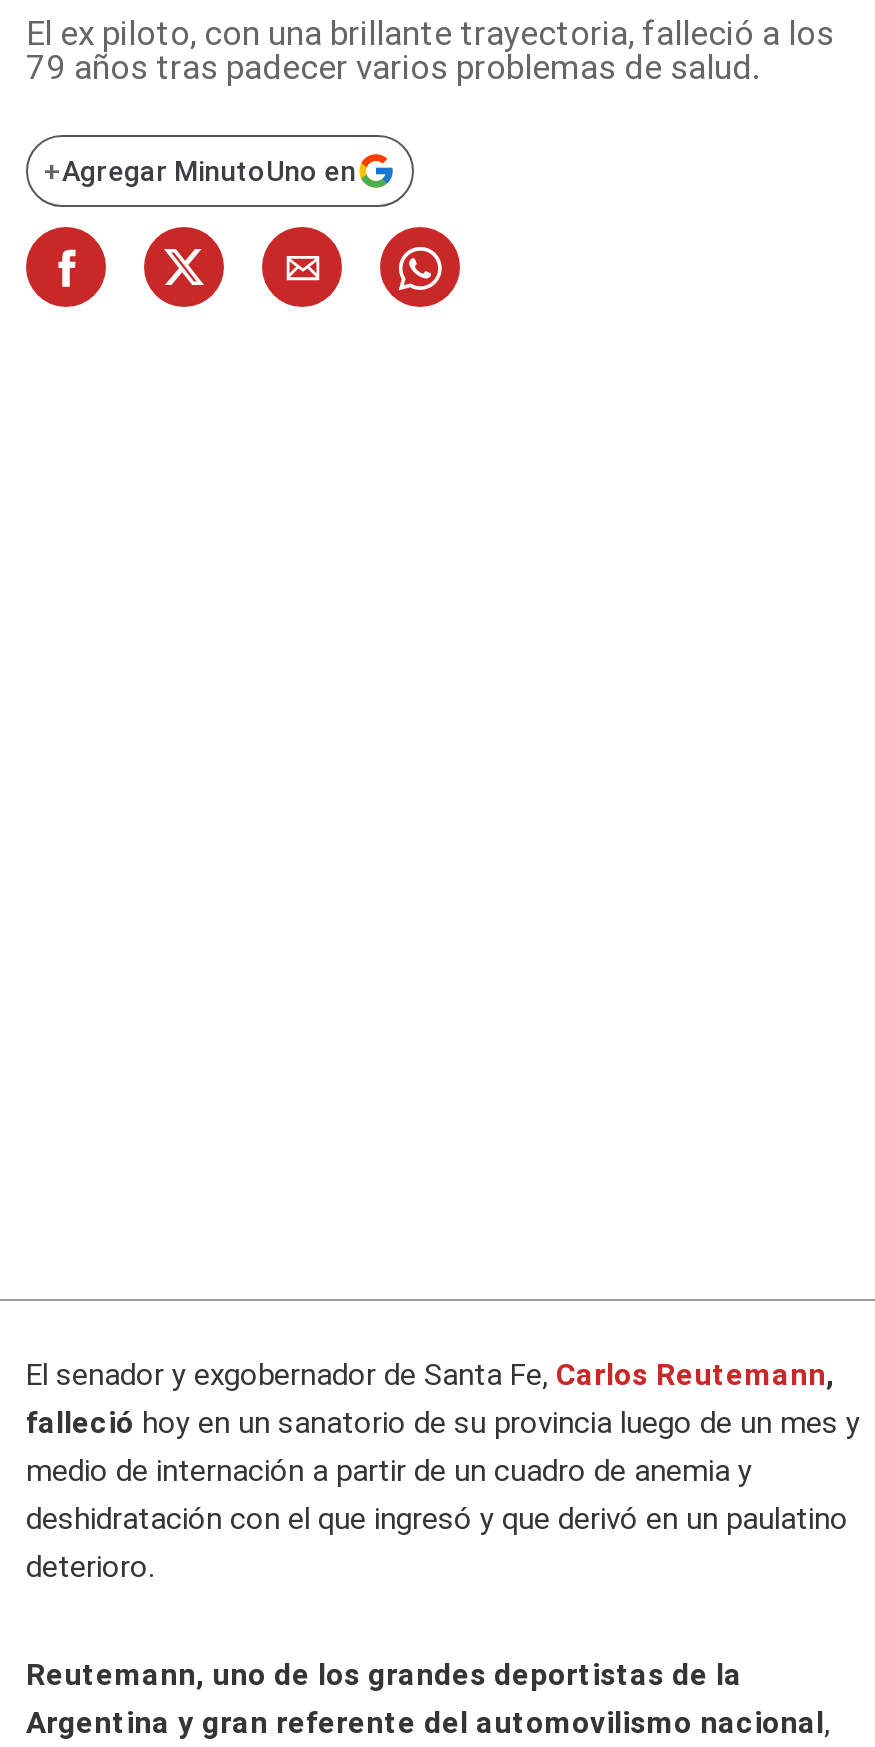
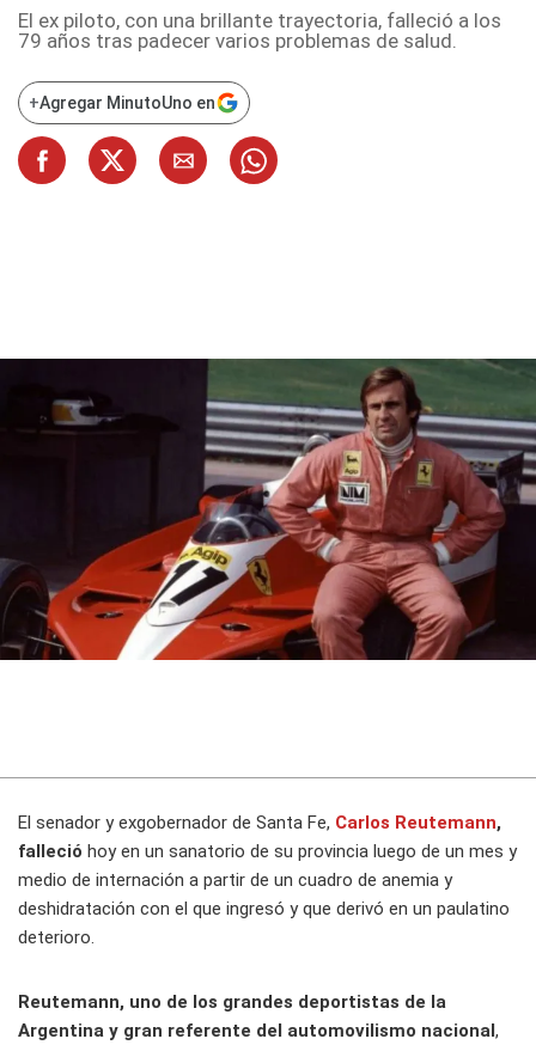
+ [image]
